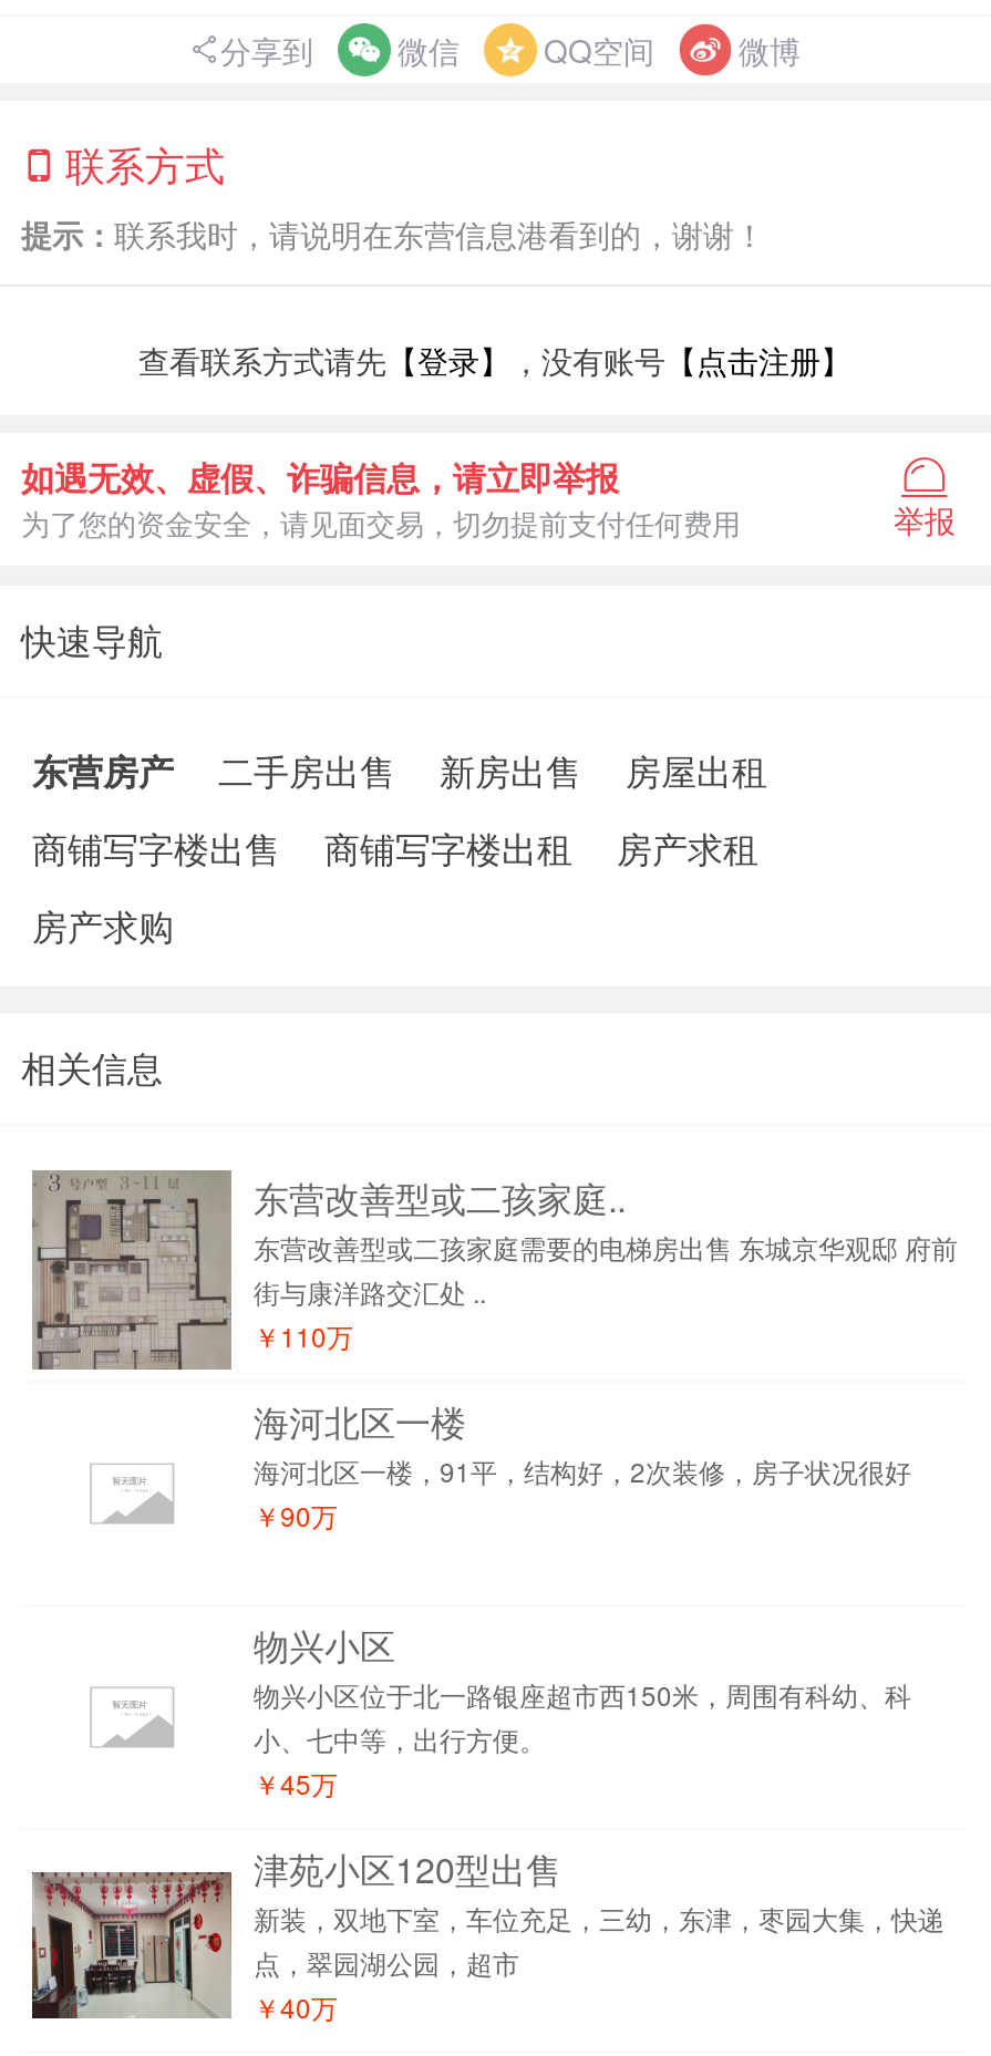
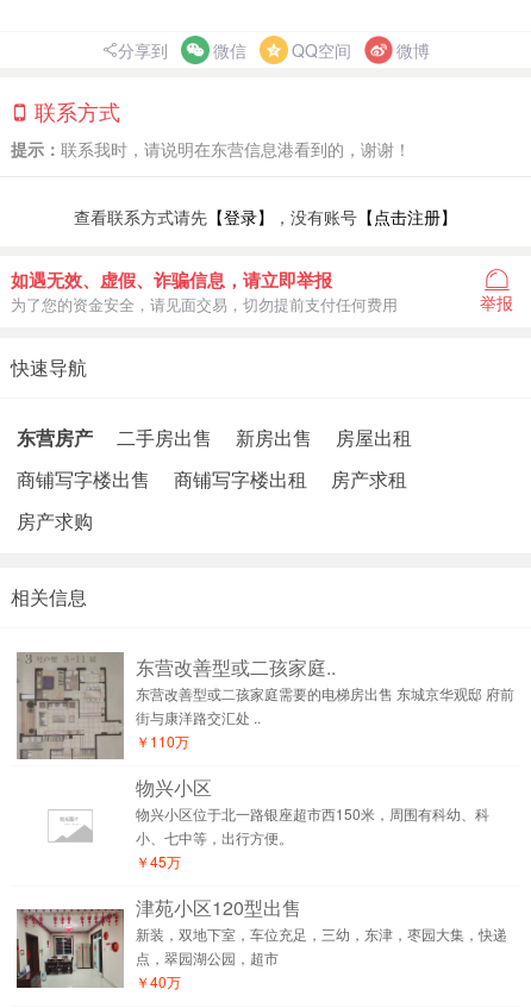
- 海河北区一楼
- 海河北区一楼，91平，结构好，2次装修，房子状况很好
- ￥90万
